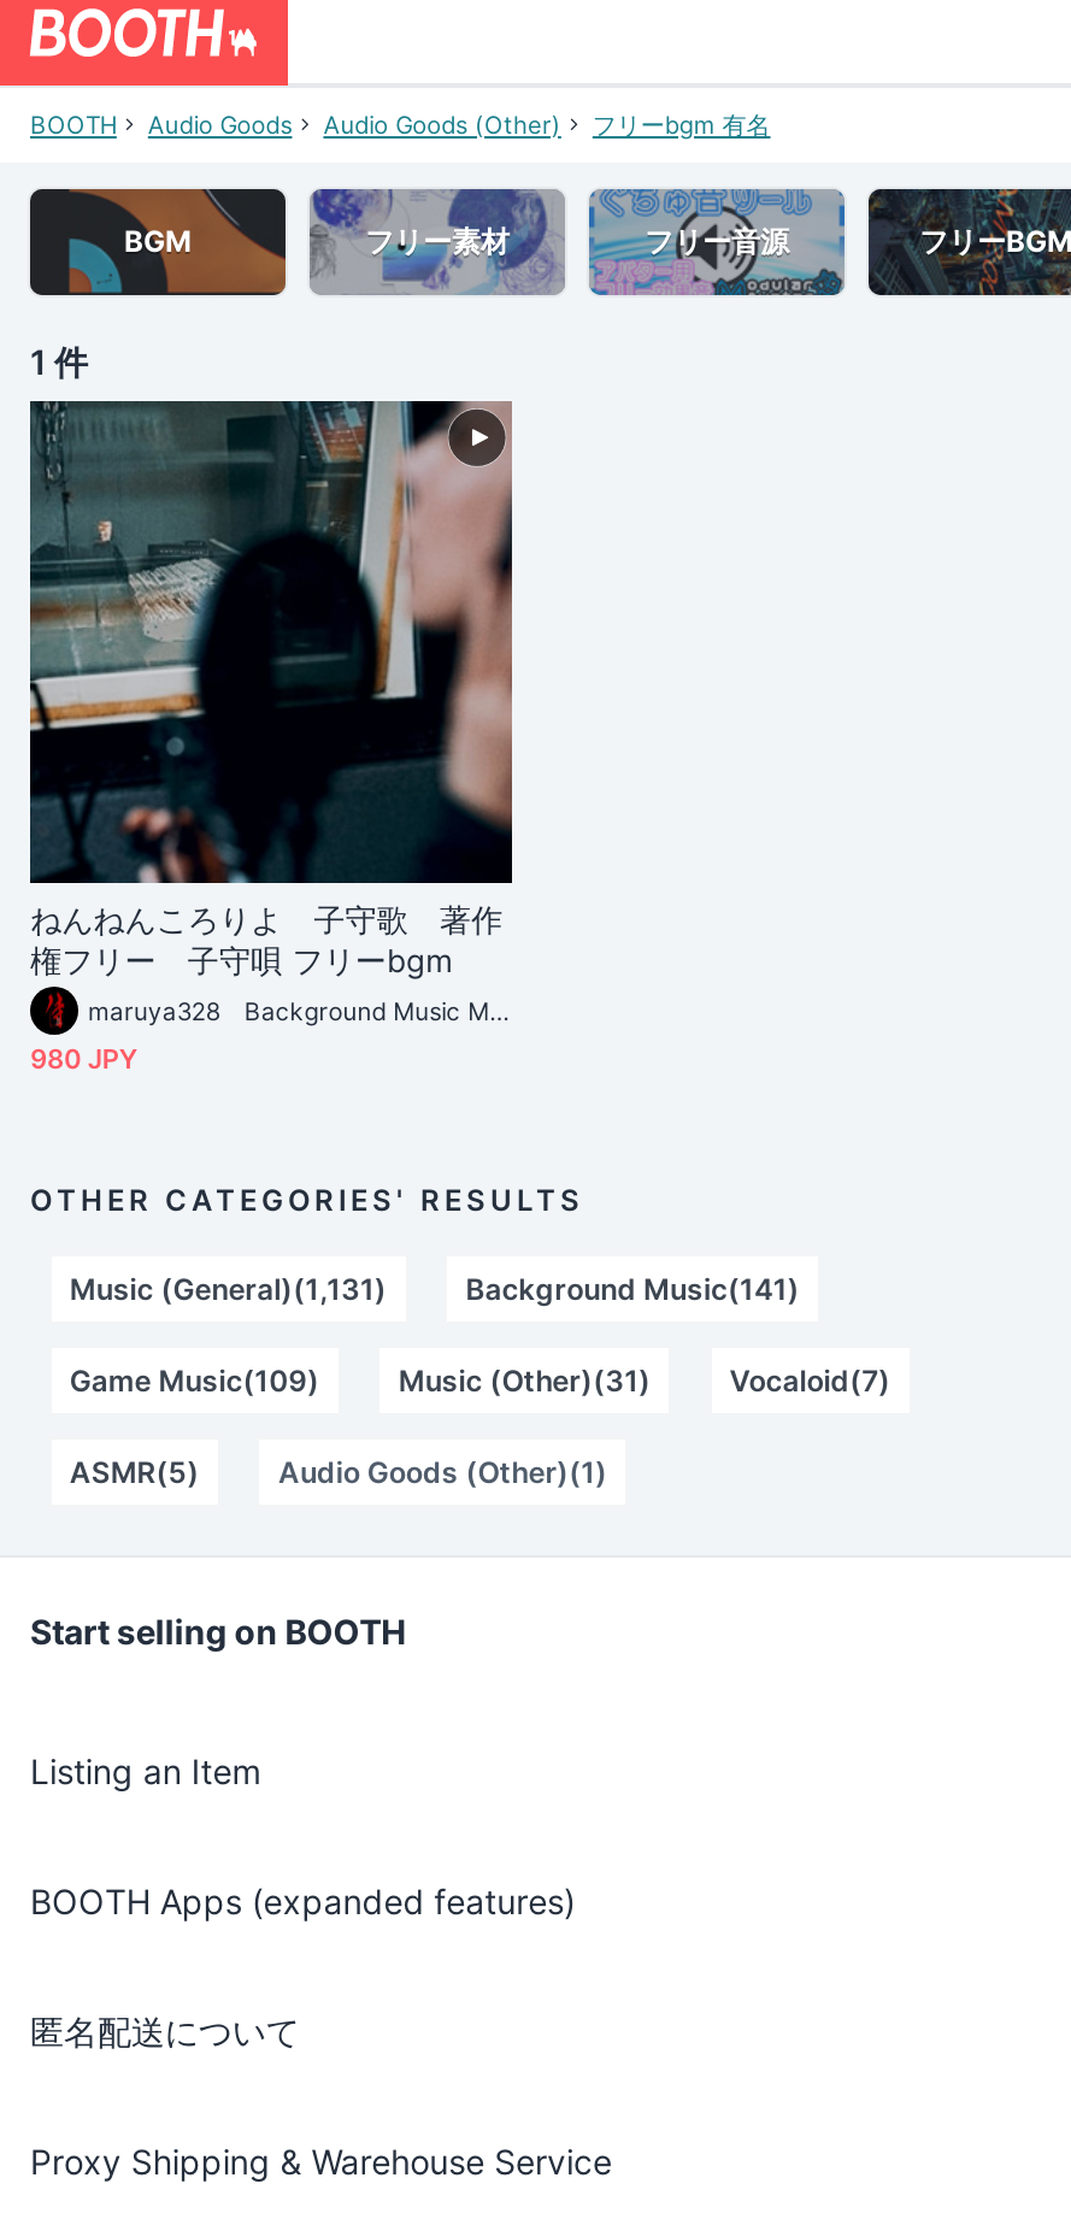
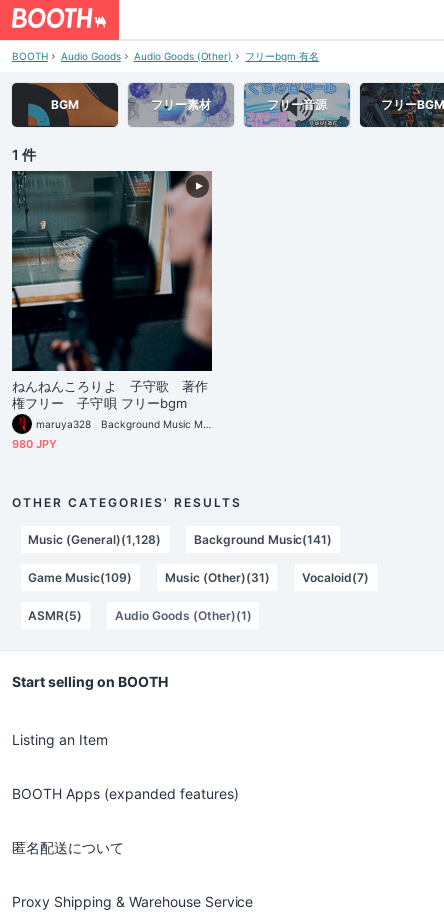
- Music (General)(1,131)
+ Music (General)(1,128)
